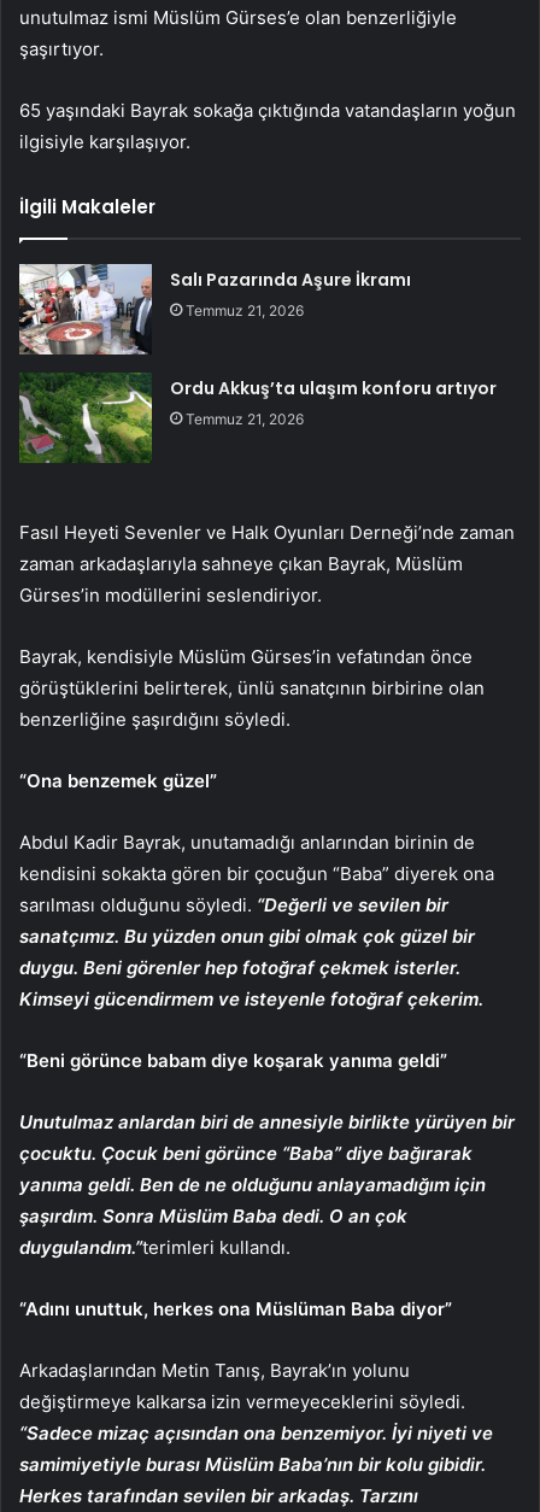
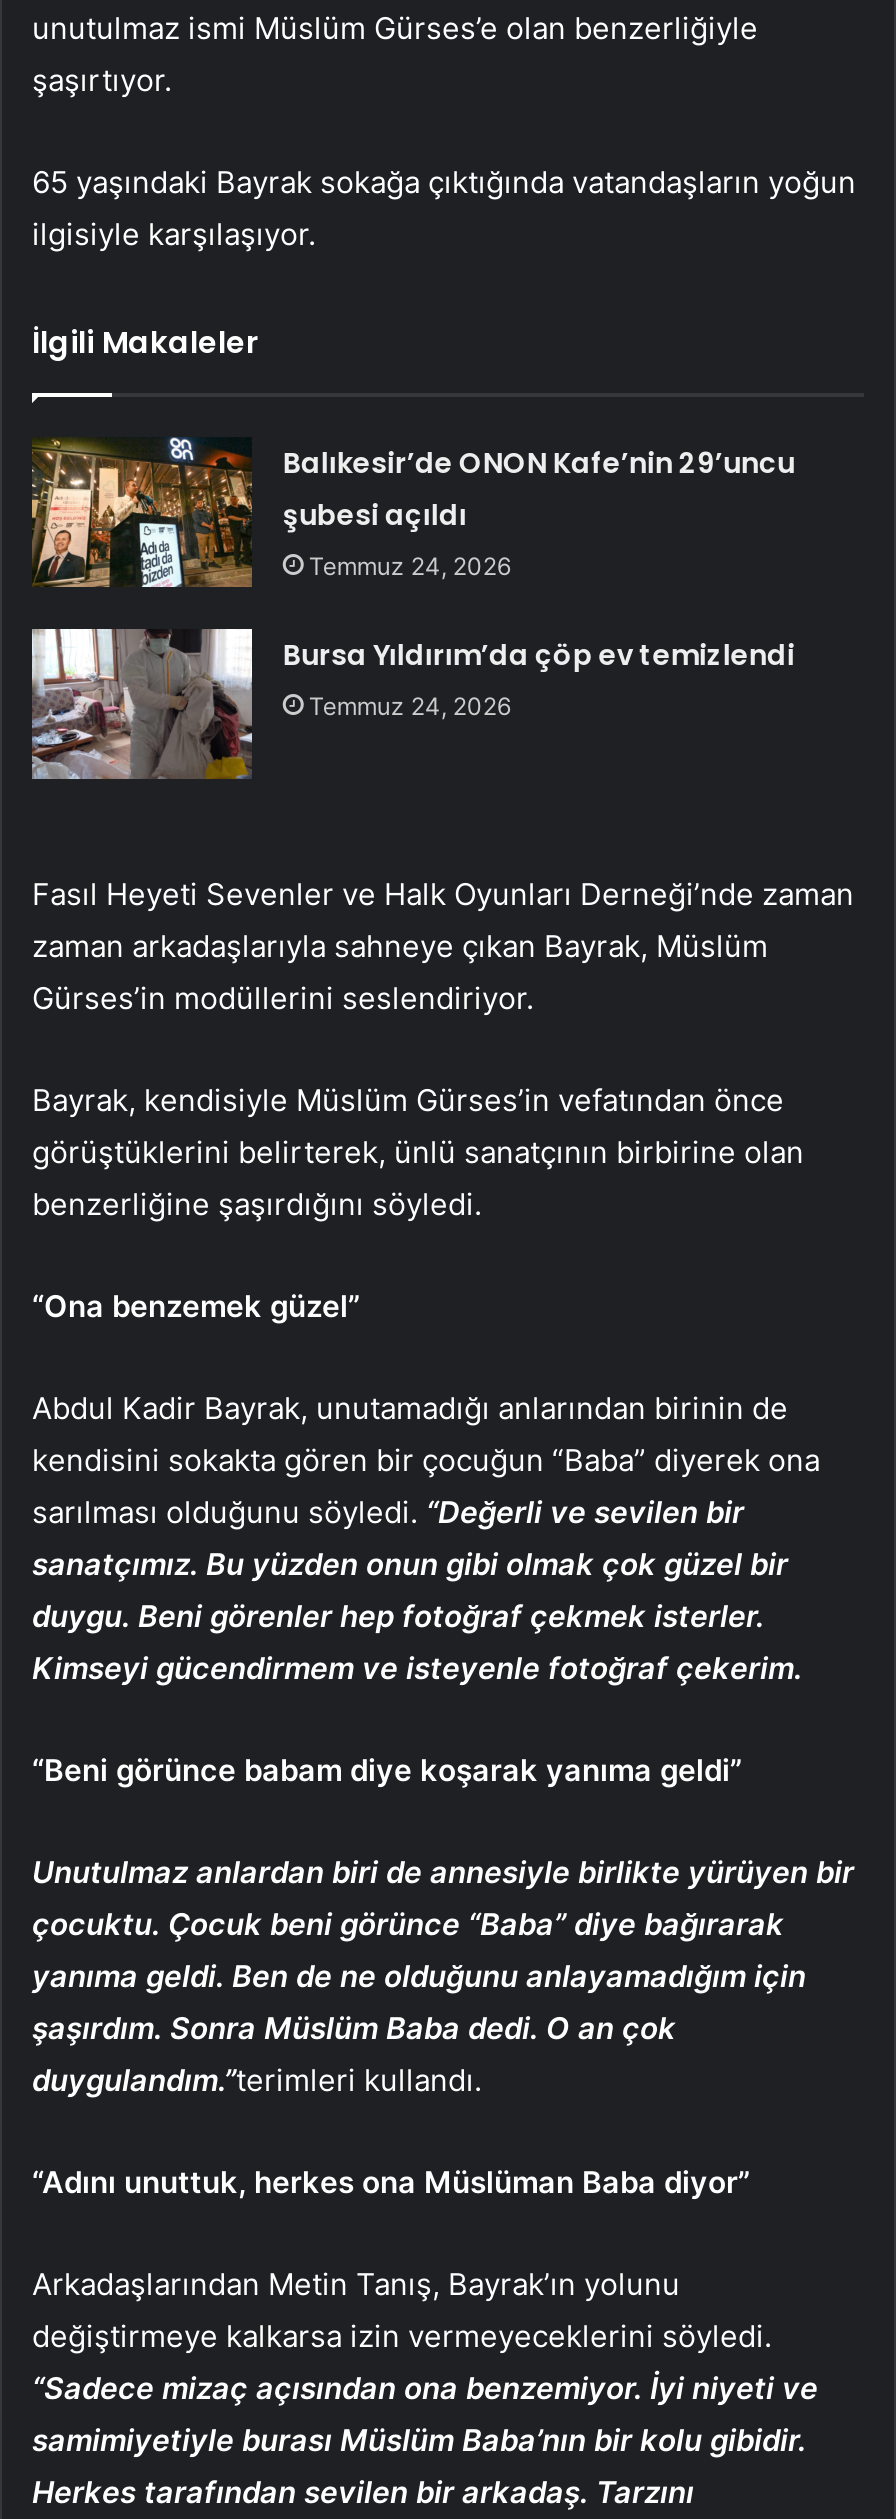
- [image]
- Salı Pazarında Aşure İkramı
- Temmuz 21, 2026
+ [image]
+ Balıkesir’de ONON Kafe’nin 29’uncu
+ şubesi açıldı
+ Temmuz 24, 2026

- [image]
- Ordu Akkuş’ta ulaşım konforu artıyor
- Temmuz 21, 2026
+ [image]
+ Bursa Yıldırım’da çöp ev temizlendi
+ Temmuz 24, 2026
